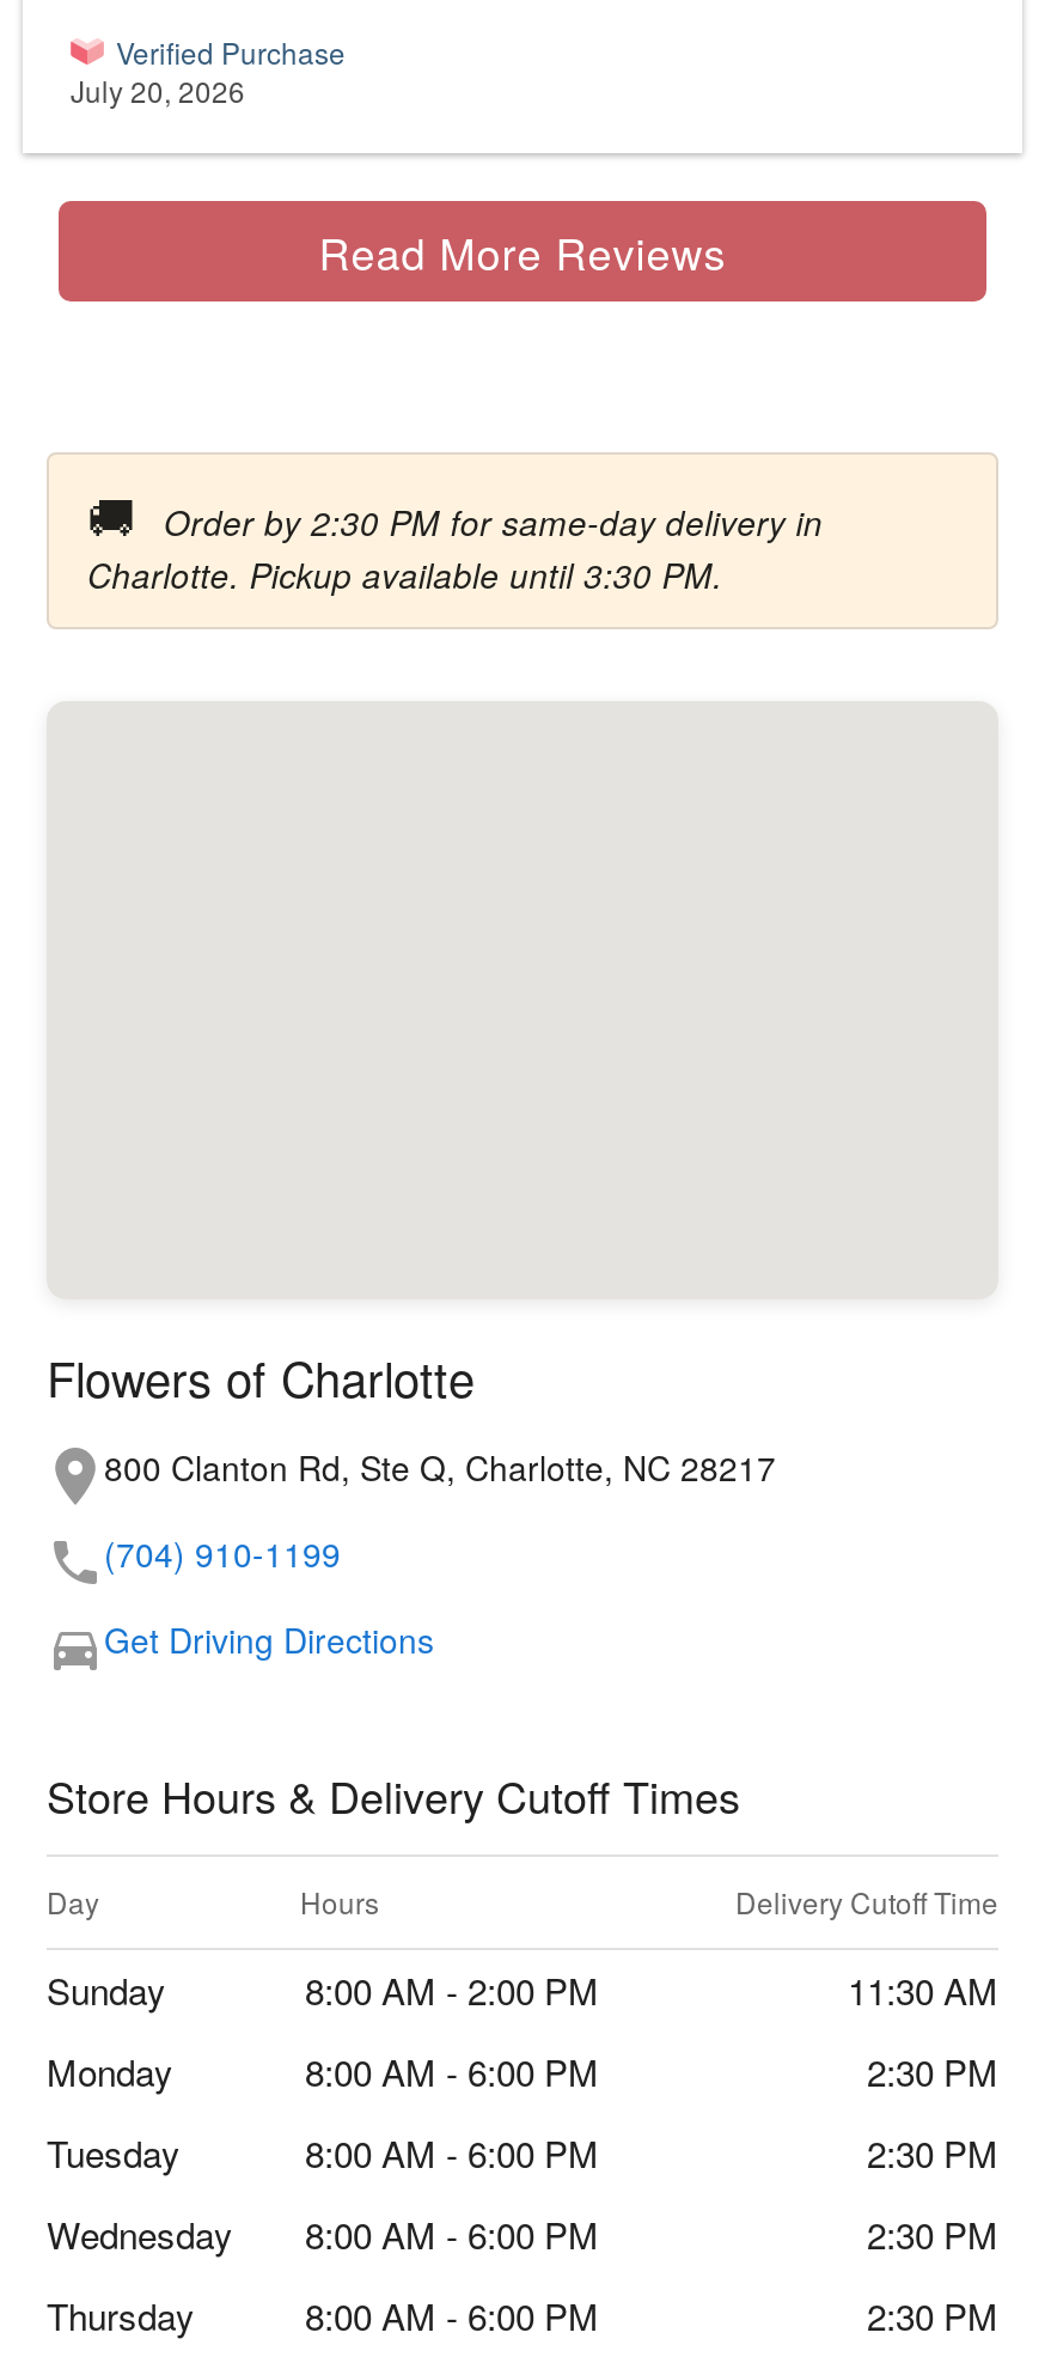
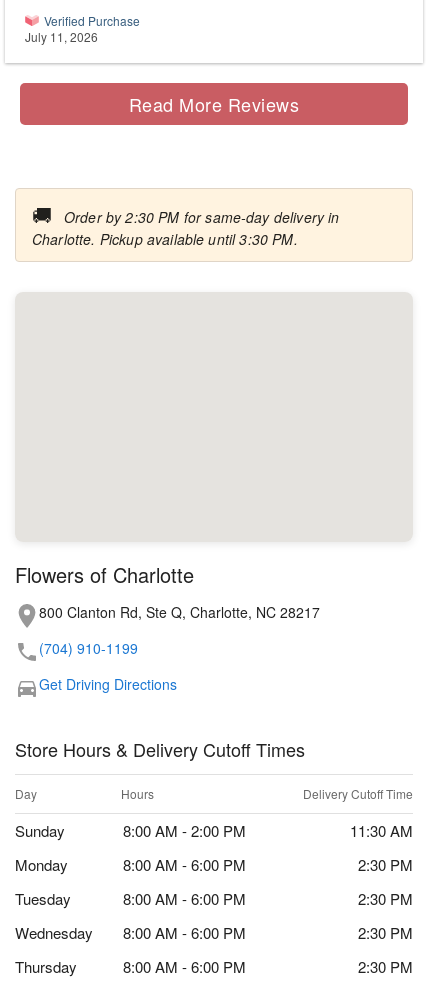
- July 20, 2026
+ July 11, 2026
